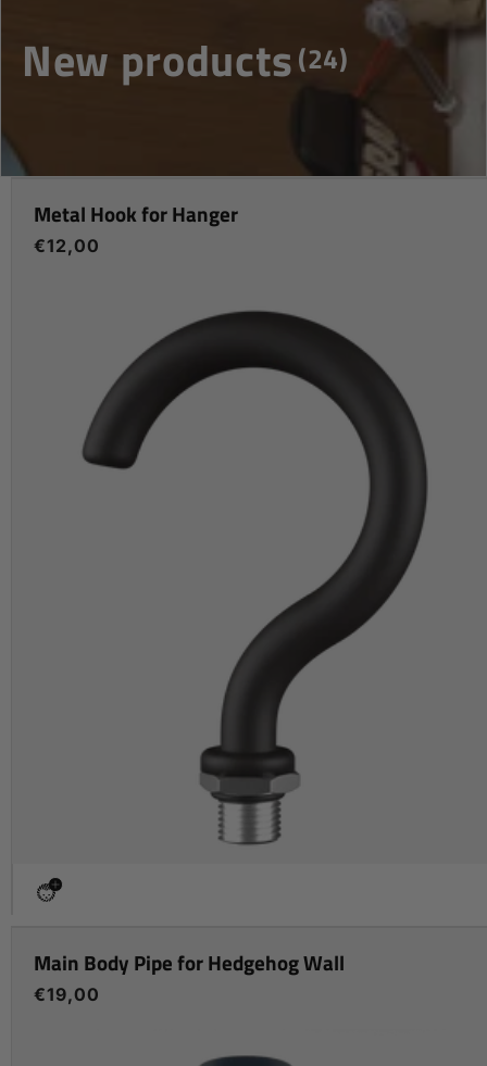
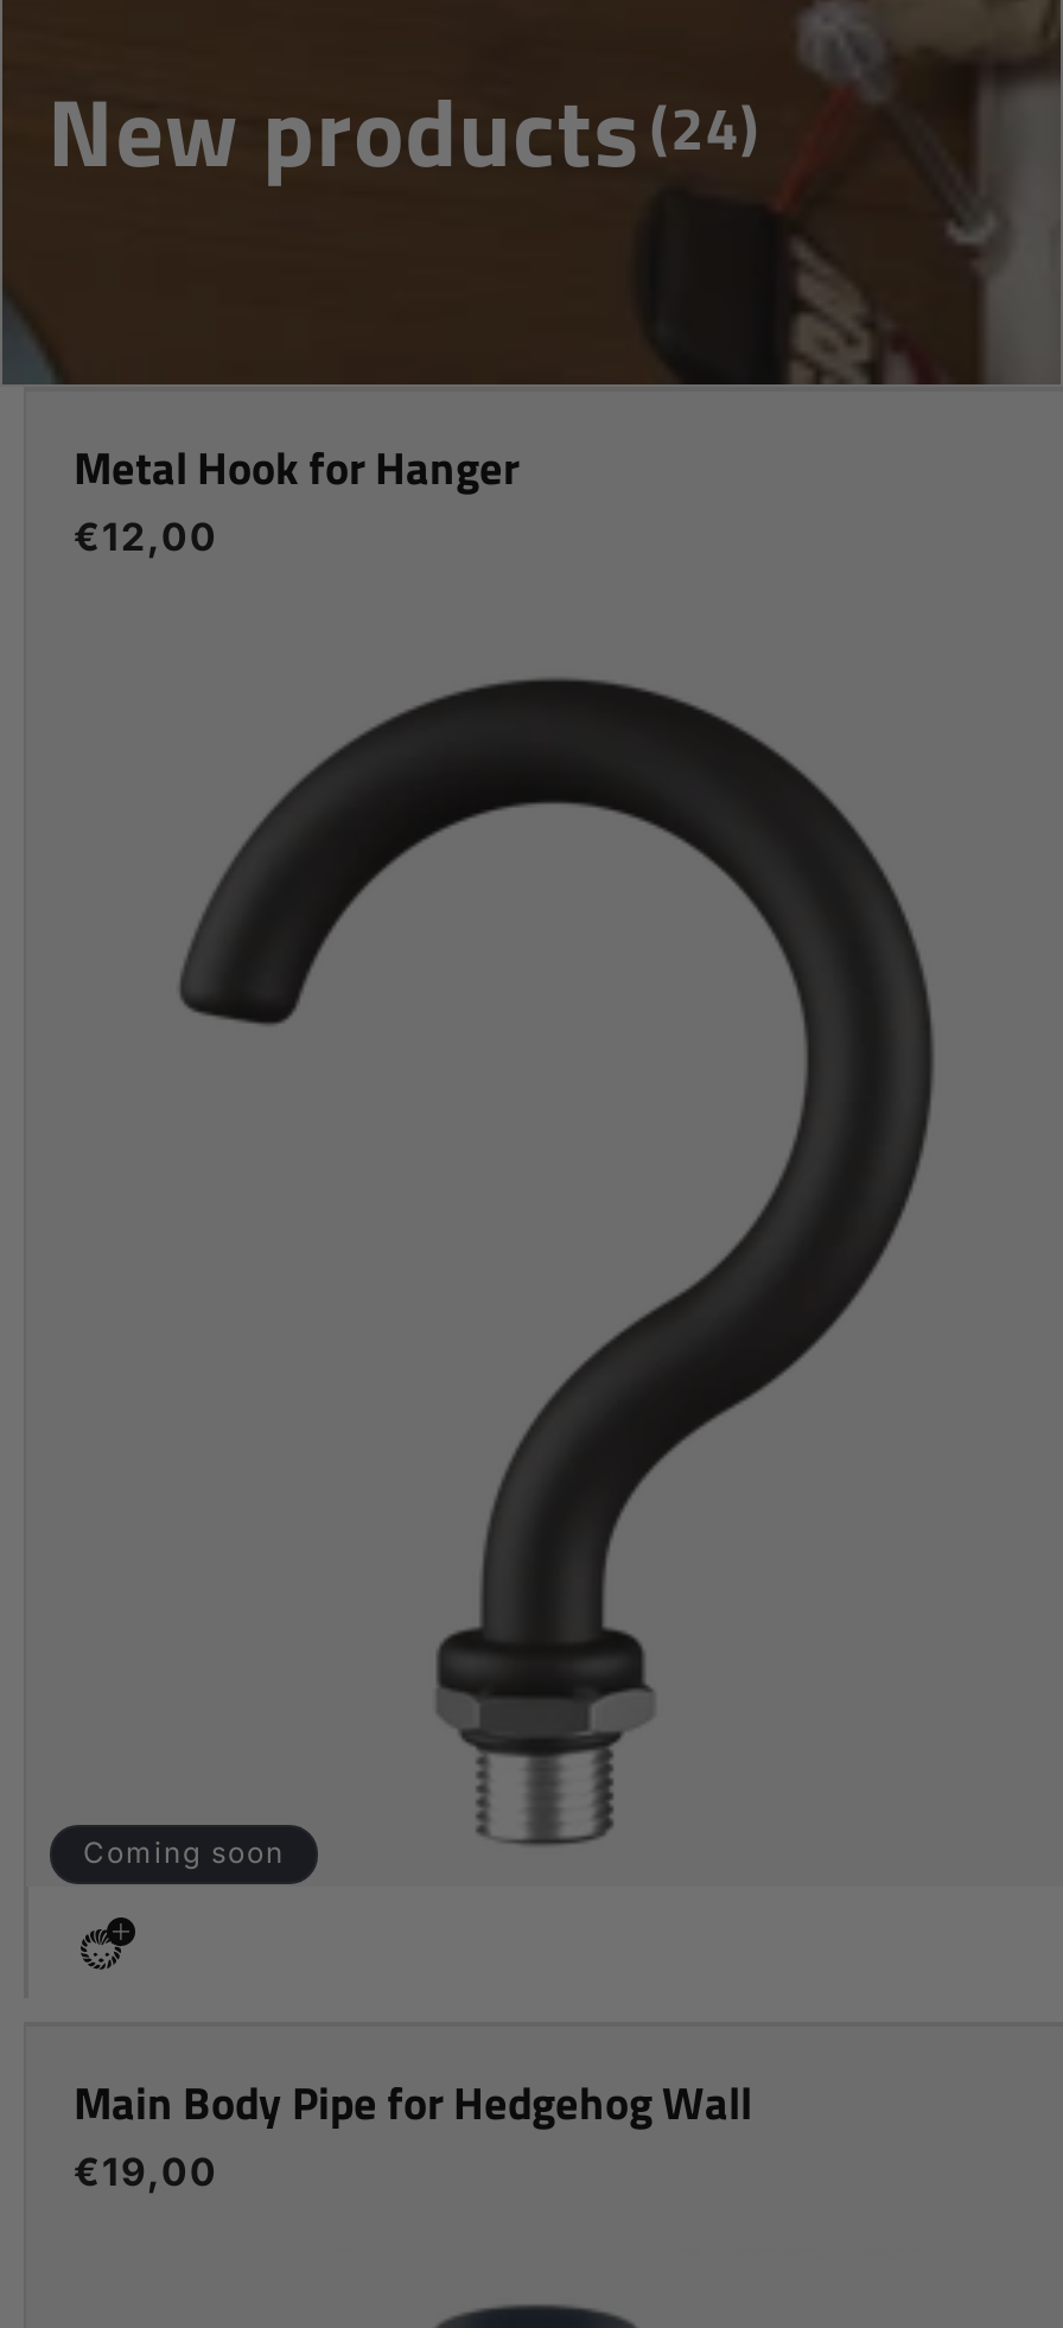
+ Coming soon
